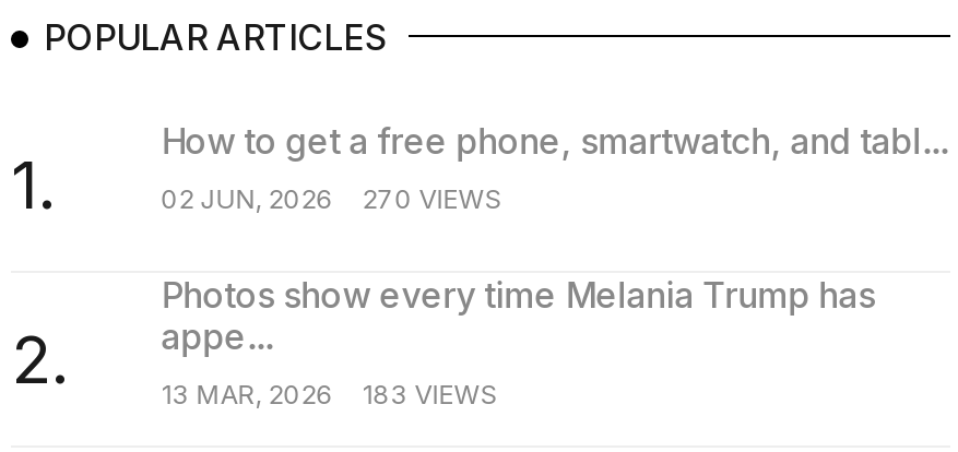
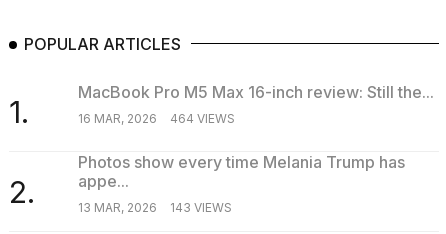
- How to get a free phone, smartwatch, and tabl...
- 02 JUN, 2026
- 270 VIEWS
+ MacBook Pro M5 Max 16-inch review: Still the...
+ 16 MAR, 2026
+ 464 VIEWS

- 13 MAR, 2026 183 VIEWS
+ 13 MAR, 2026 143 VIEWS
